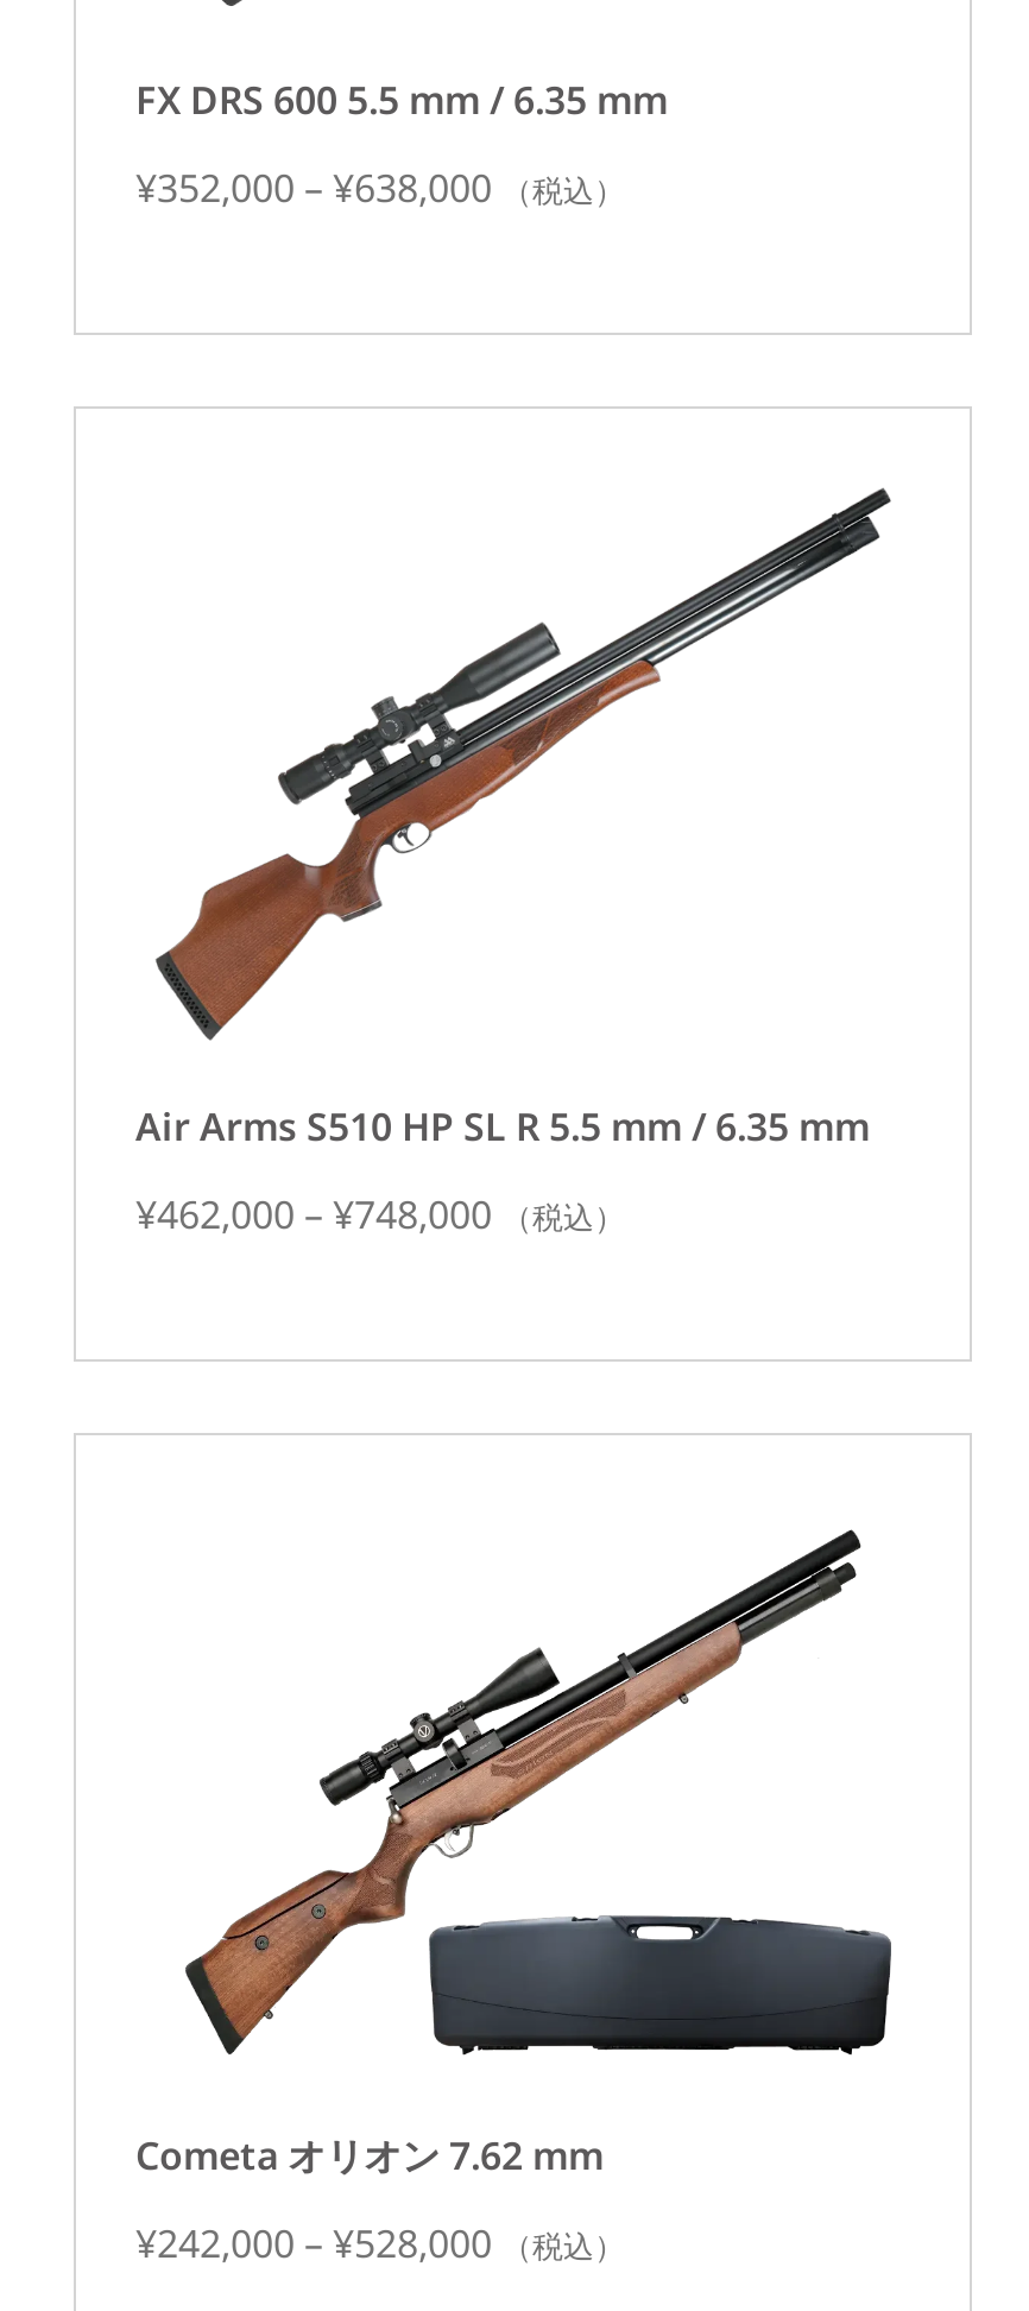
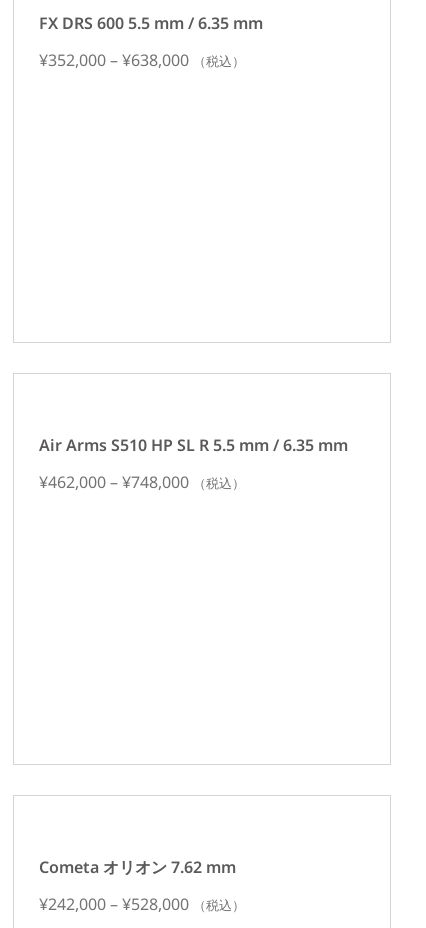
- [image]

- [image]
